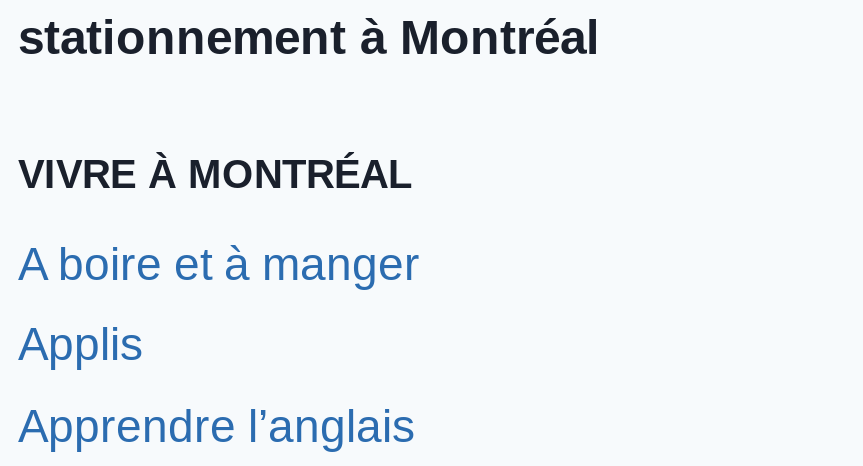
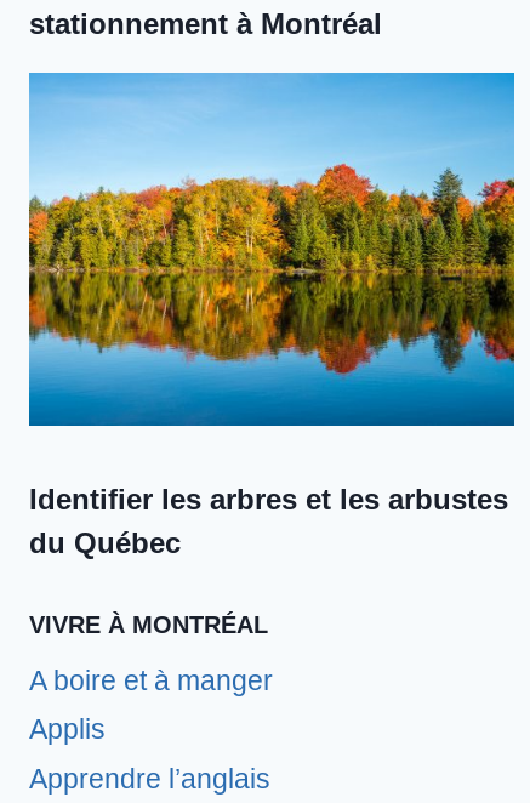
+ [image]

+ Identifier les arbres et les arbustes
+ du Québec
